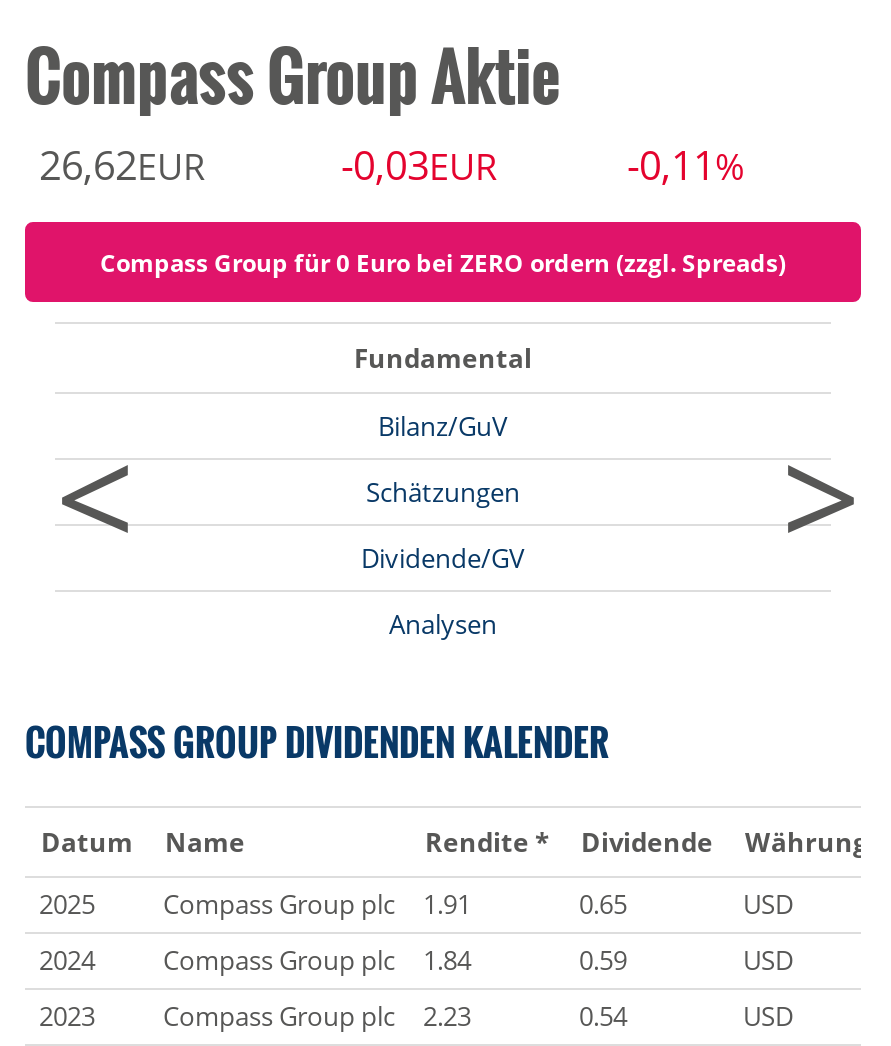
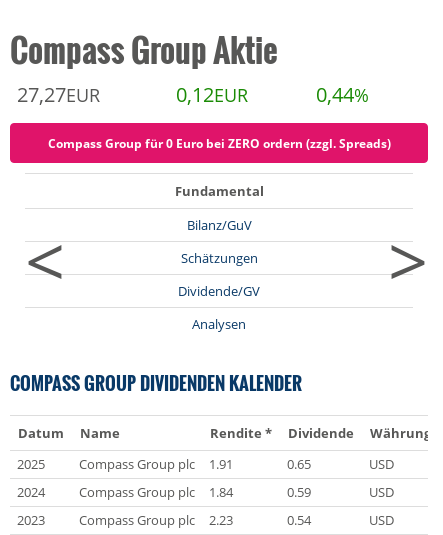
- 26,62EUR
+ 27,27EUR

- -0,03EUR
+ 0,12EUR

- -0,11%
+ 0,44%
